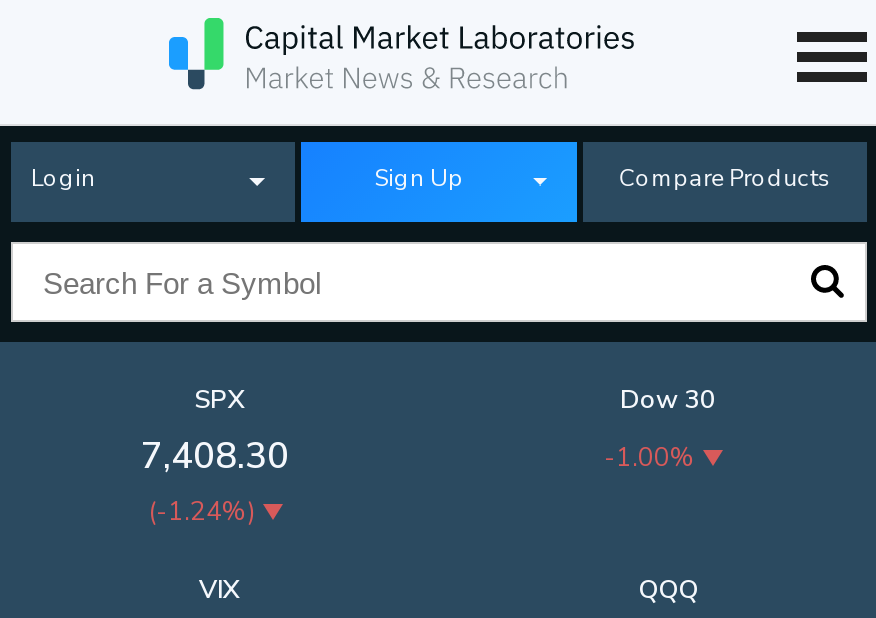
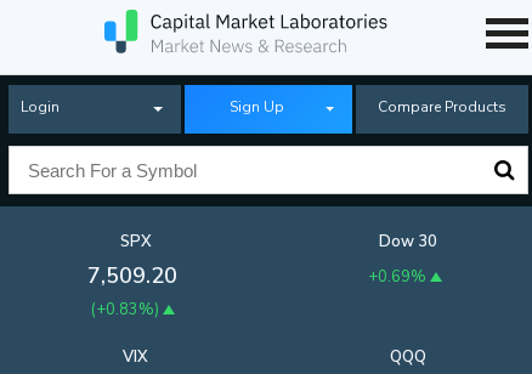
- 7,408.30
+ 7,509.20

- -1.00%
+ +0.69%

- (-1.24%)
+ (+0.83%)
